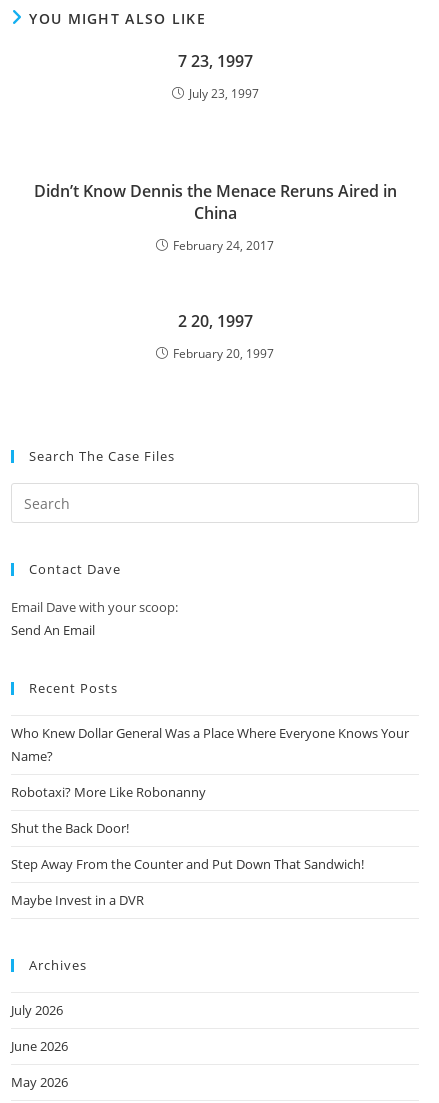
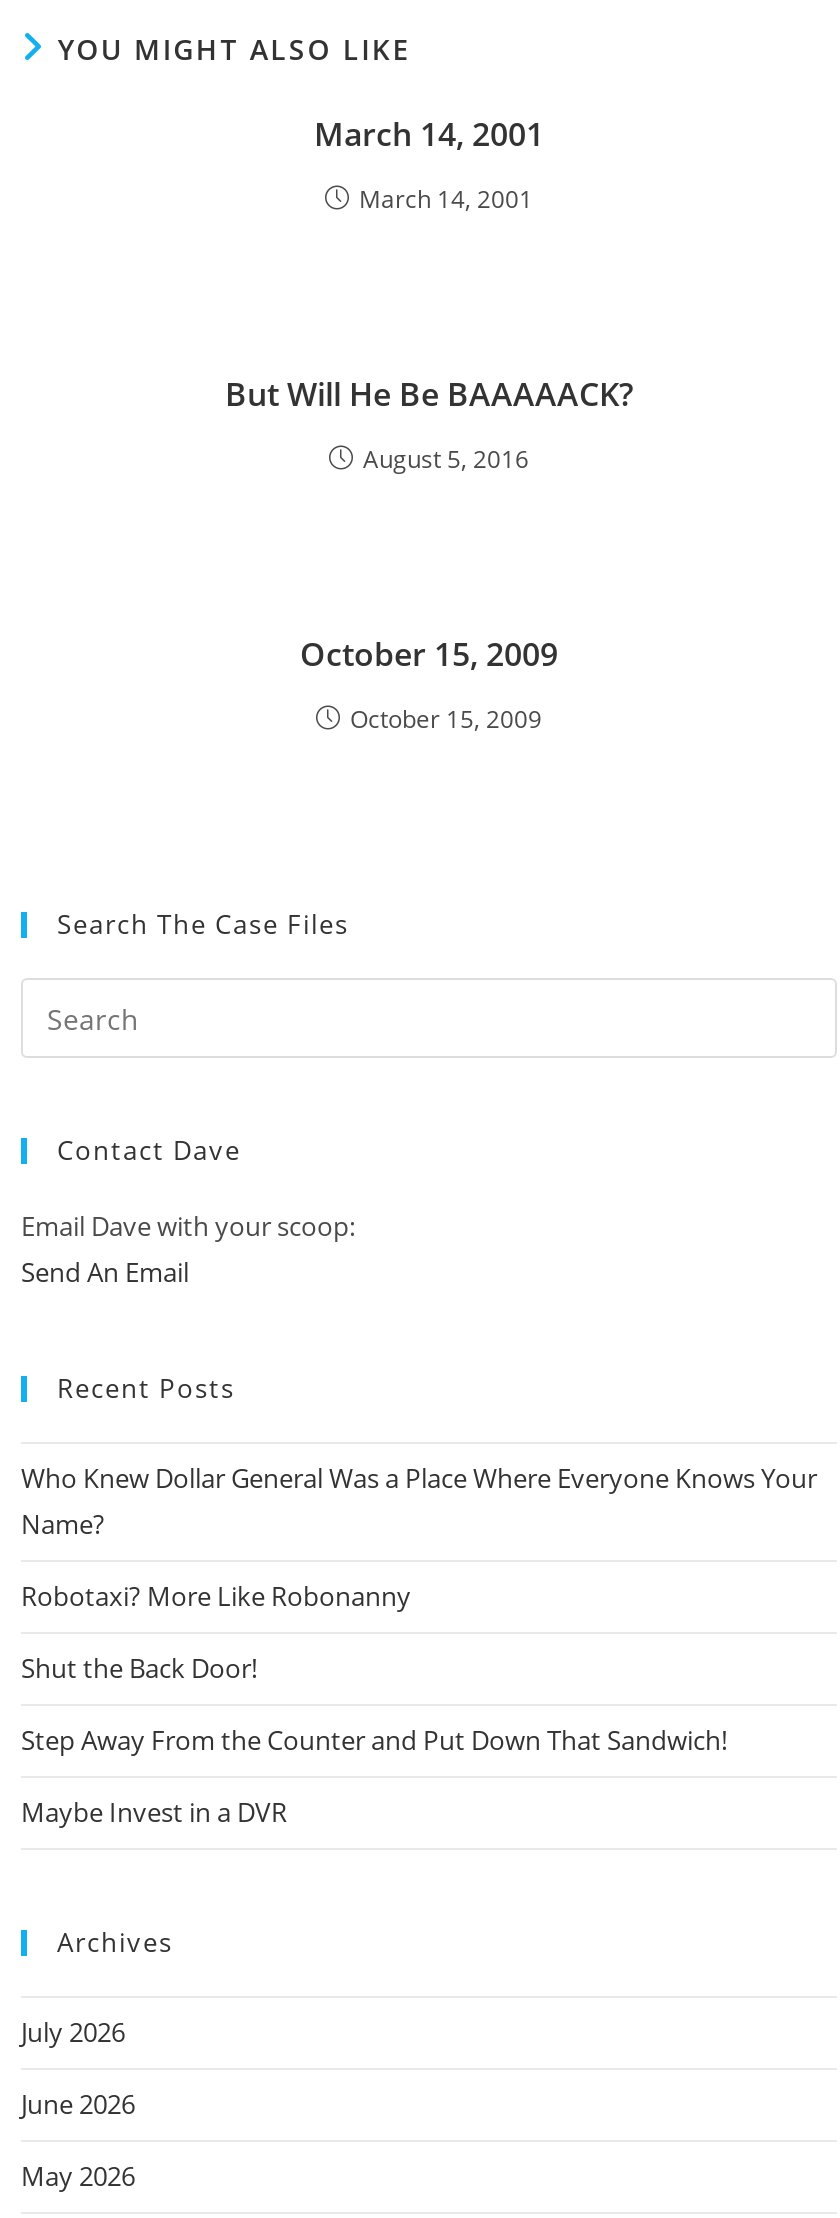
- 7 23, 1997
+ March 14, 2001

- July 23, 1997
+ March 14, 2001

- Didn’t Know Dennis the Menace Reruns Aired in
- China
+ But Will He Be BAAAAACK?

- February 24, 2017
+ August 5, 2016

- 2 20, 1997
+ October 15, 2009

- February 20, 1997
+ October 15, 2009
